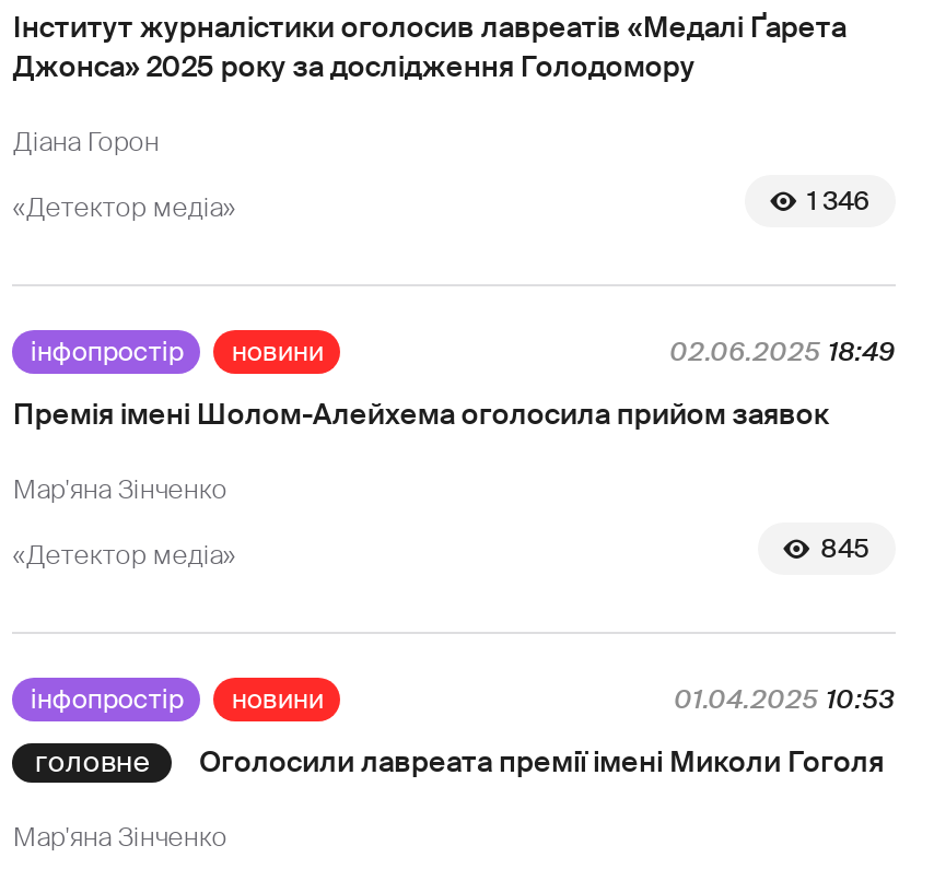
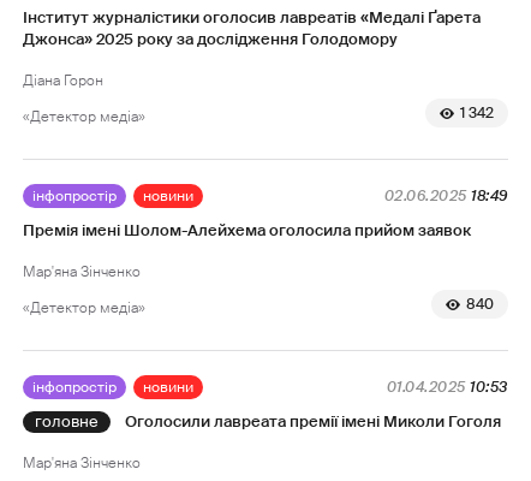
- 1 346
+ 1 342

- 845
+ 840
